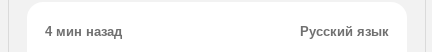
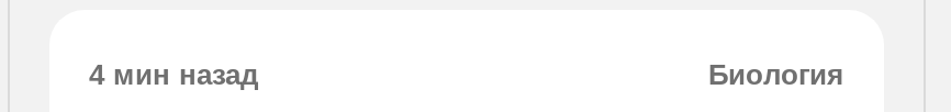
- Русский язык
+ Биология
